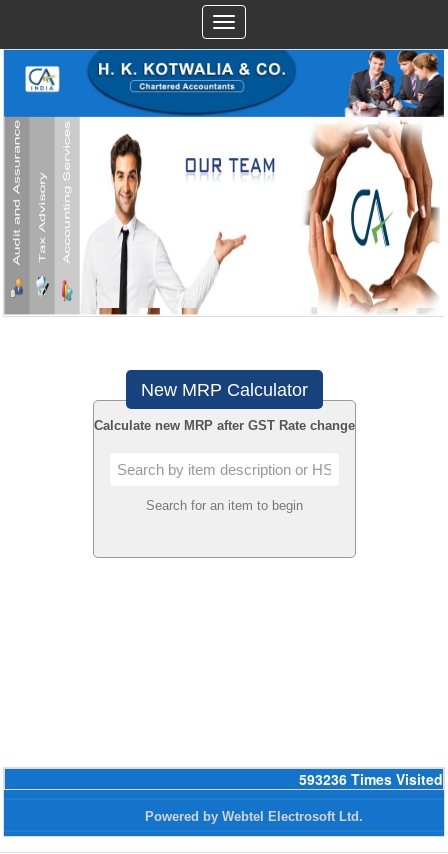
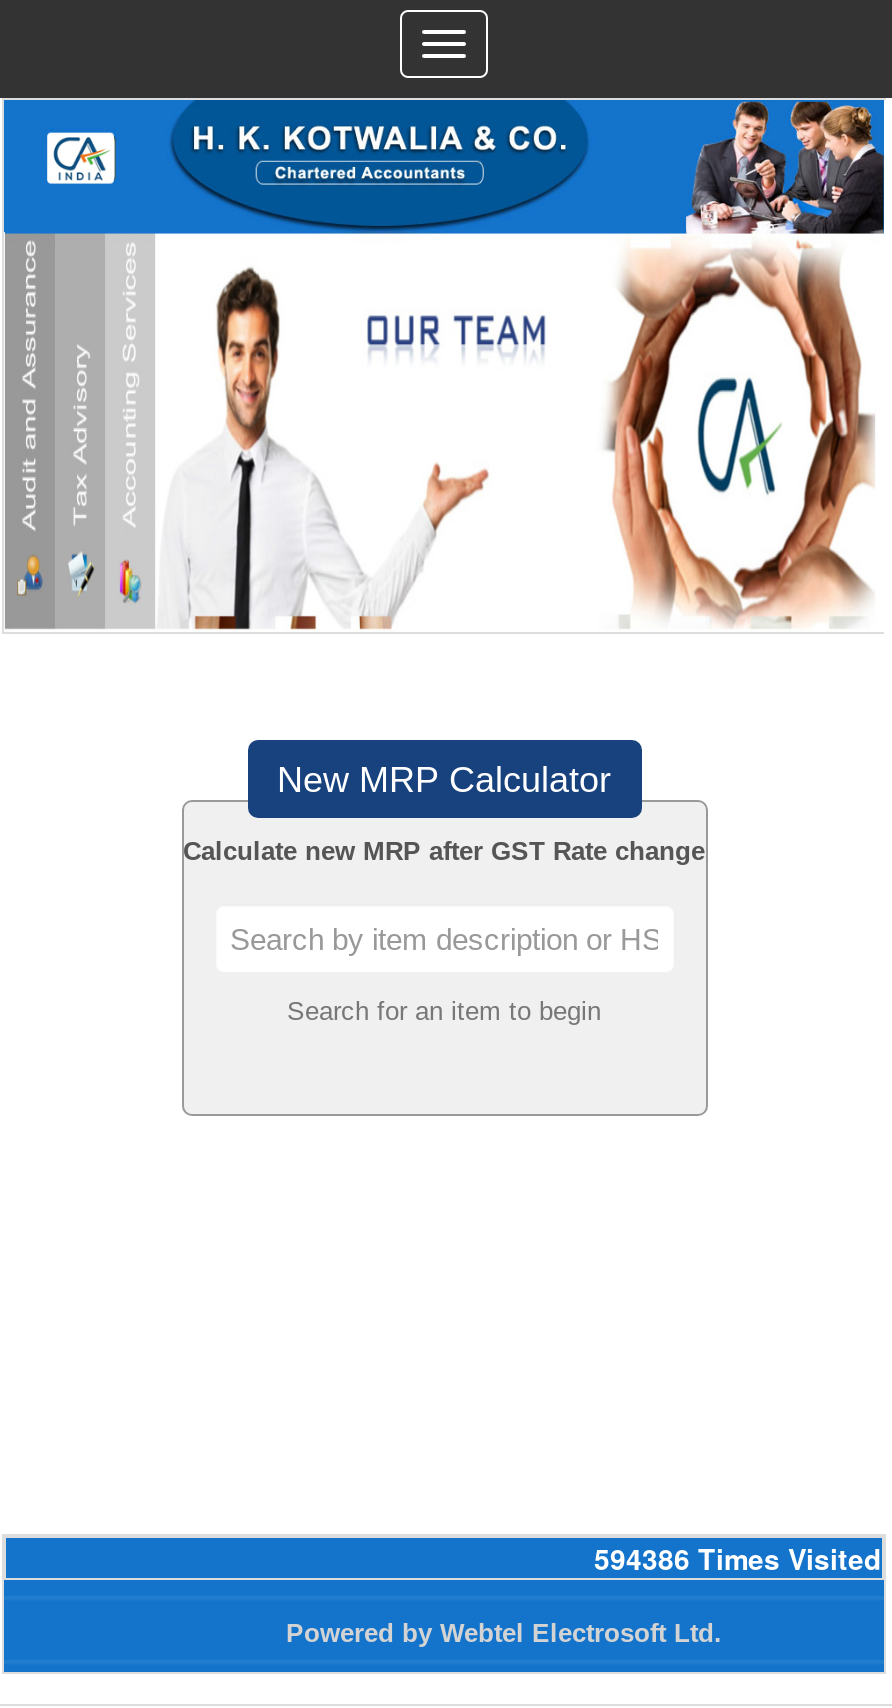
- 593236 Times Visited
+ 594386 Times Visited
